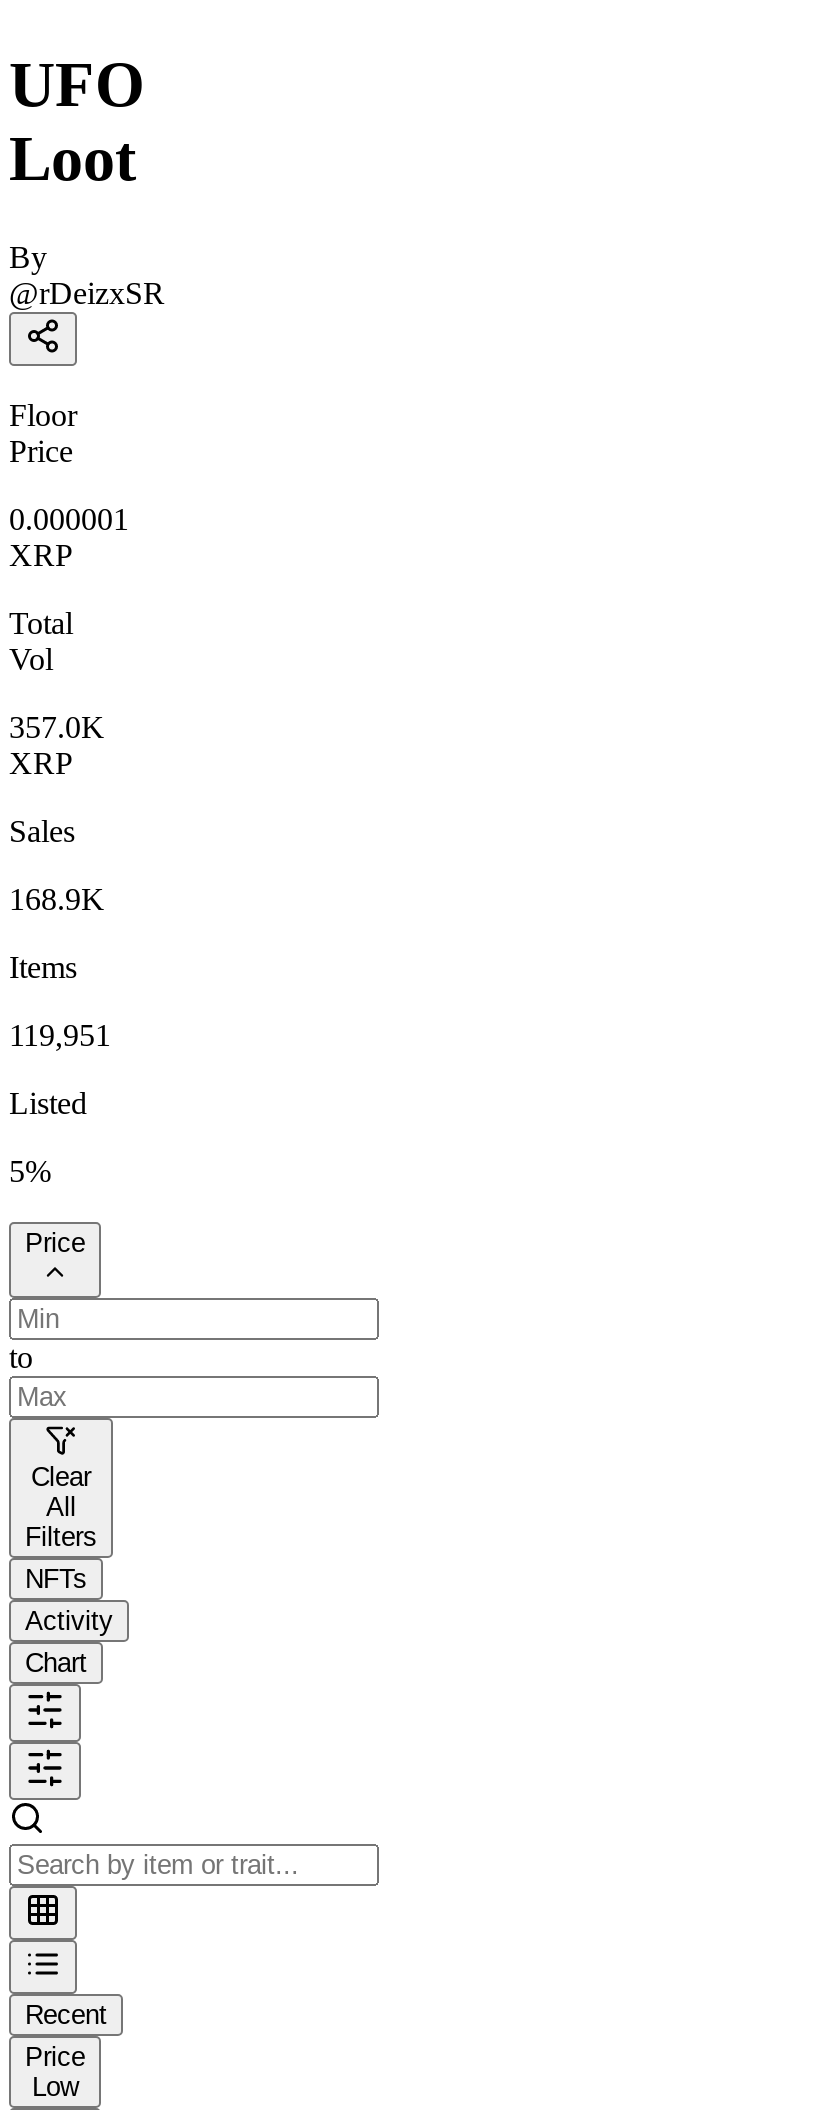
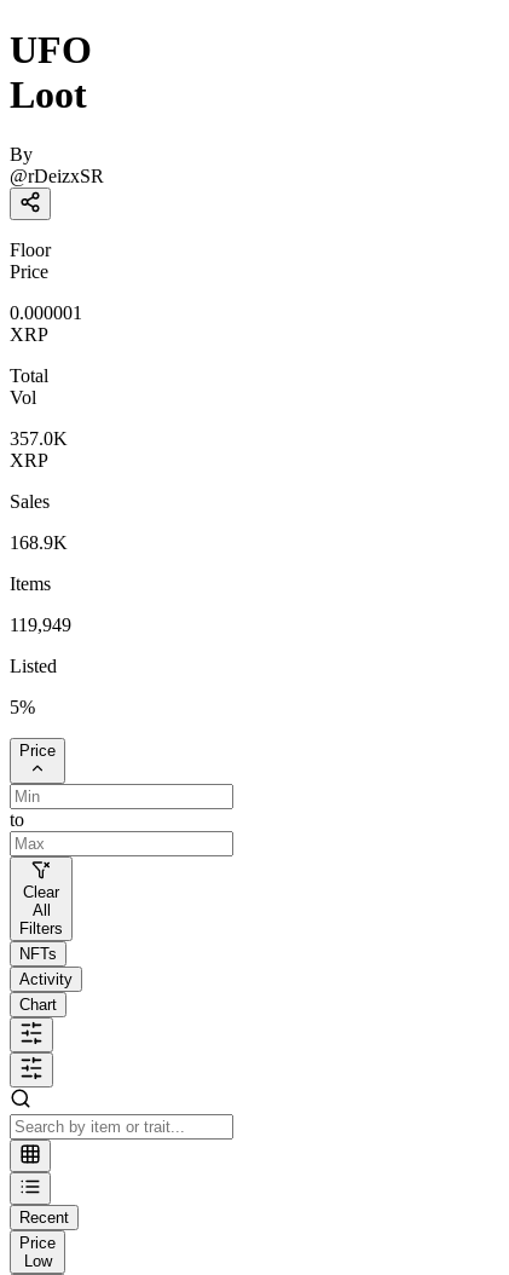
- 119,951
+ 119,949
